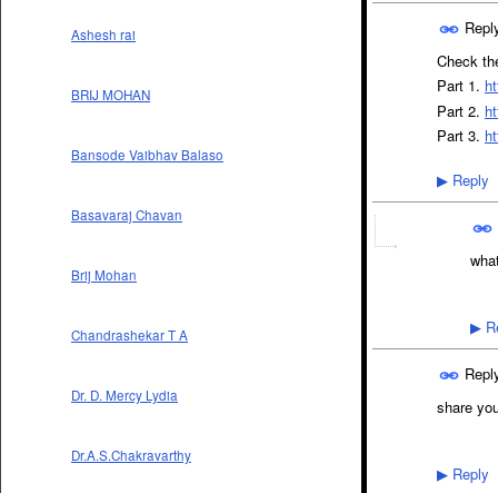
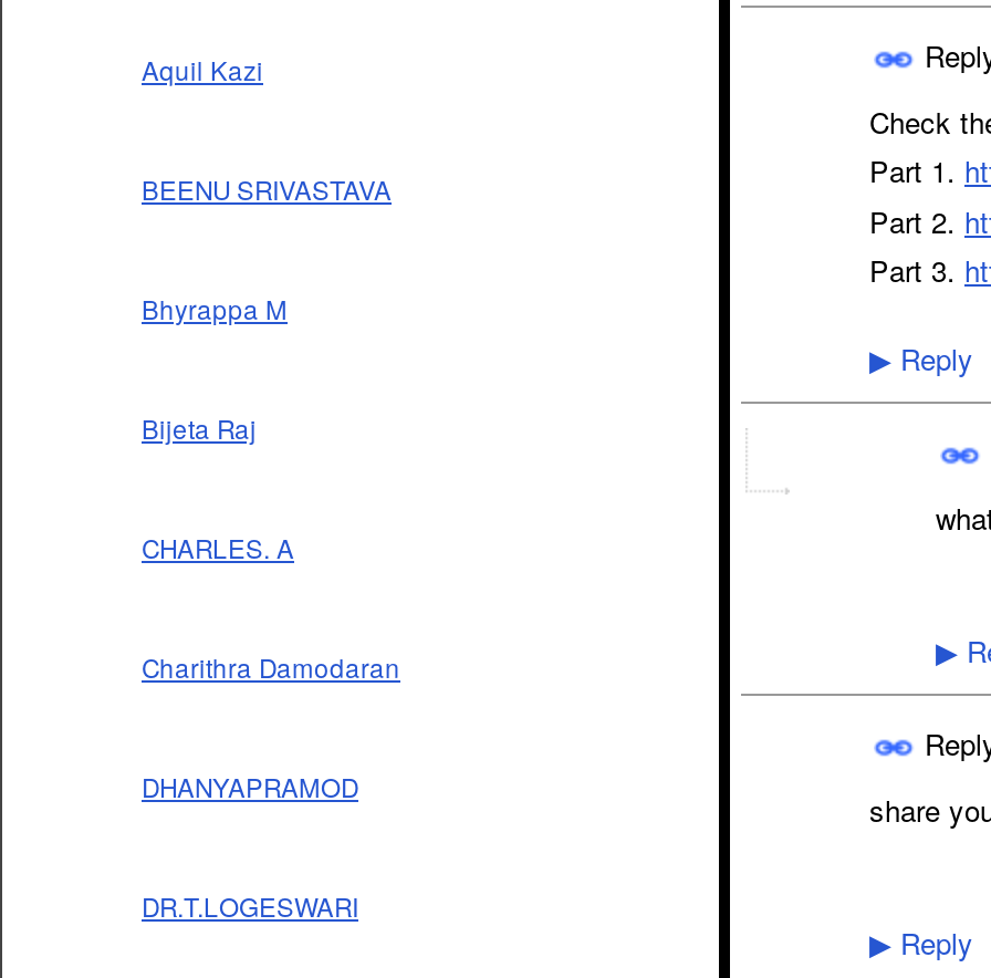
- Ashesh rai
+ Aquil Kazi

- BRIJ MOHAN
+ BEENU SRIVASTAVA

- Bansode Vaibhav Balaso
+ Bhyrappa M

- Basavaraj Chavan
+ Bijeta Raj

- Brij Mohan
+ CHARLES. A

- Chandrashekar T A
+ Charithra Damodaran

- Dr. D. Mercy Lydia
+ DHANYAPRAMOD

- Dr.A.S.Chakravarthy
+ DR.T.LOGESWARI
